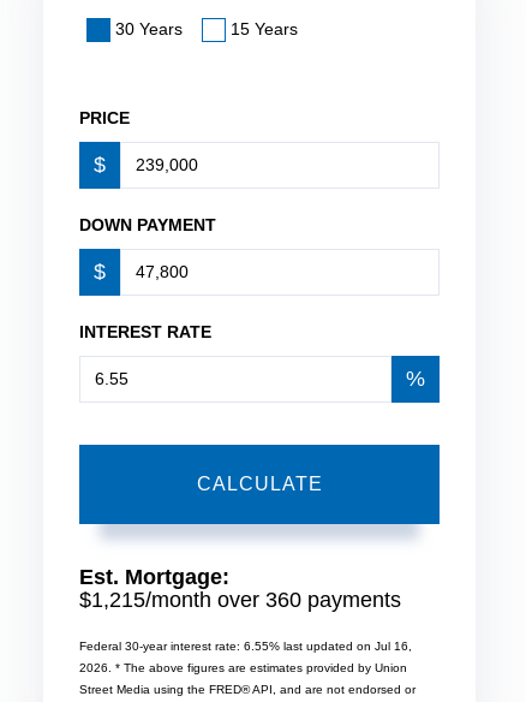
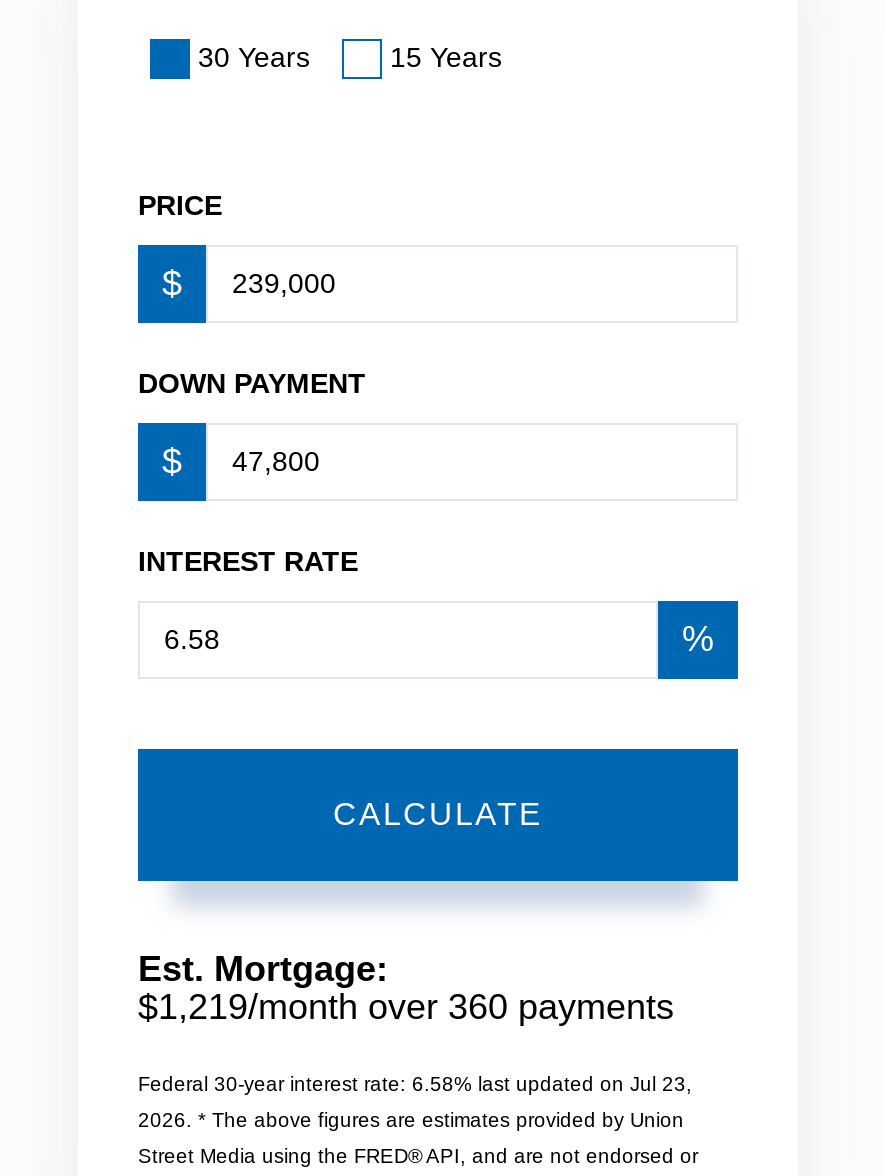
- $1,215/month over 360 payments
+ $1,219/month over 360 payments

- Federal 30-year interest rate: 6.55% last updated on Jul 16,
+ Federal 30-year interest rate: 6.58% last updated on Jul 23,
